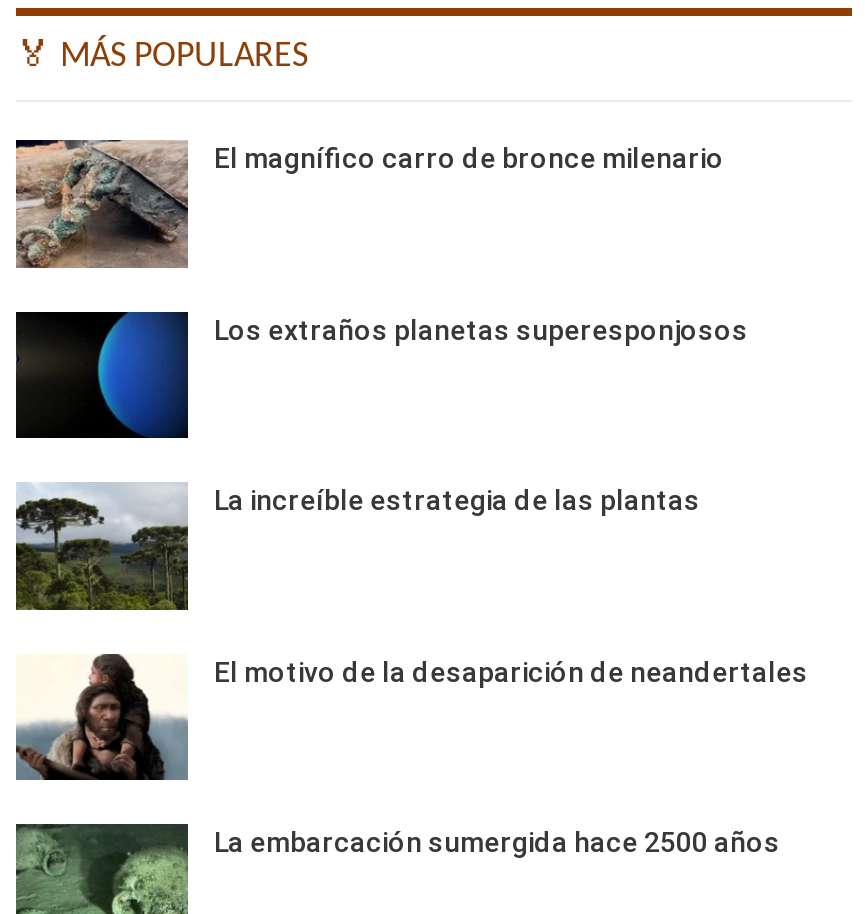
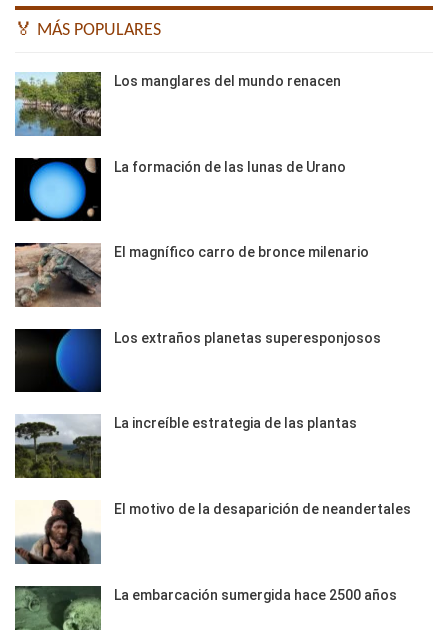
+ [image]
+ Los manglares del mundo renacen

+ [image]
+ La formación de las lunas de Urano
